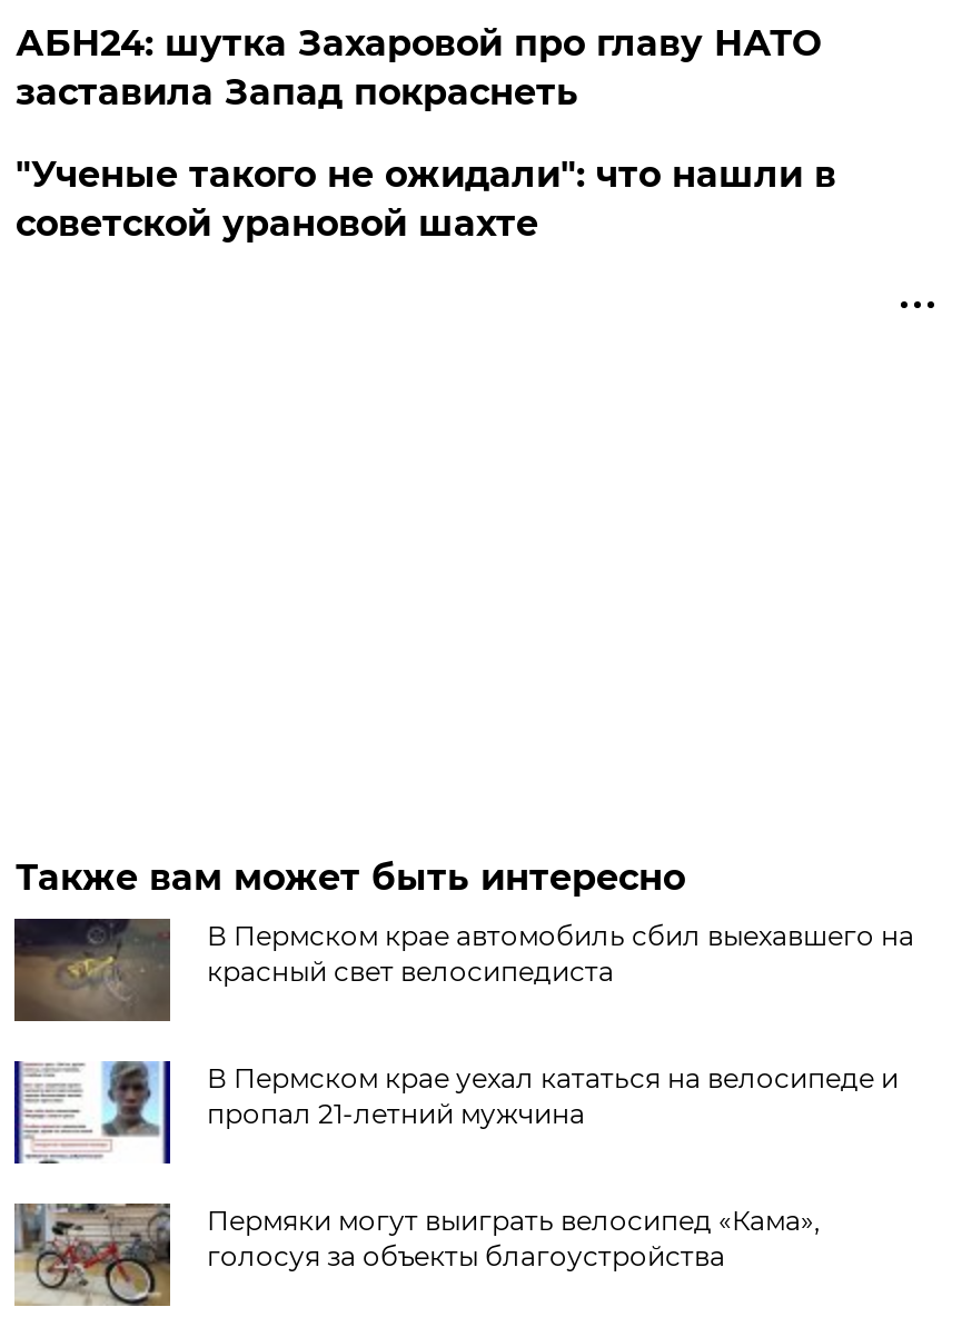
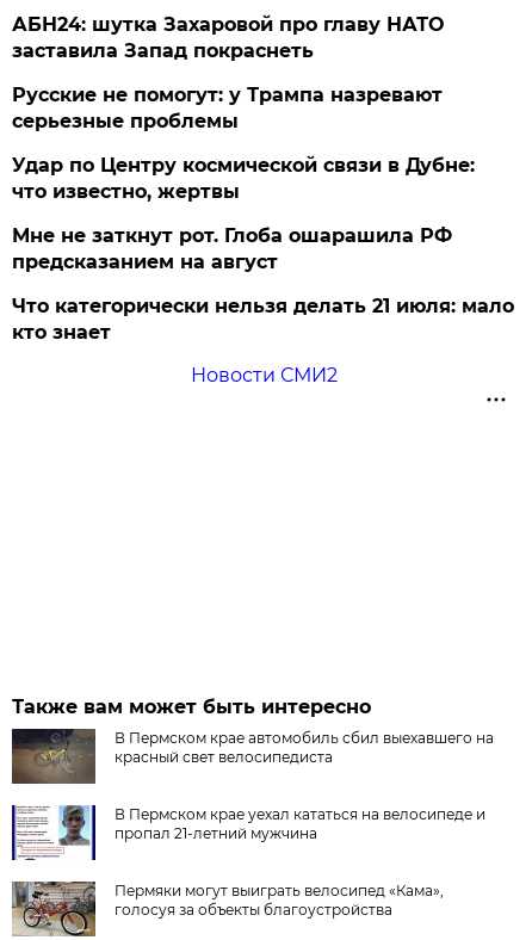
- "Ученые такого не ожидали": что нашли в
- советской урановой шахте
+ Русские не помогут: у Трампа назревают
+ серьезные проблемы
+ Удар по Центру космической связи в Дубне:
+ что известно, жертвы
+ Мне не заткнут рот. Глоба ошарашила РФ
+ предсказанием на август
+ Что категорически нельзя делать 21 июля: мало
+ кто знает
+ Новости СМИ2
